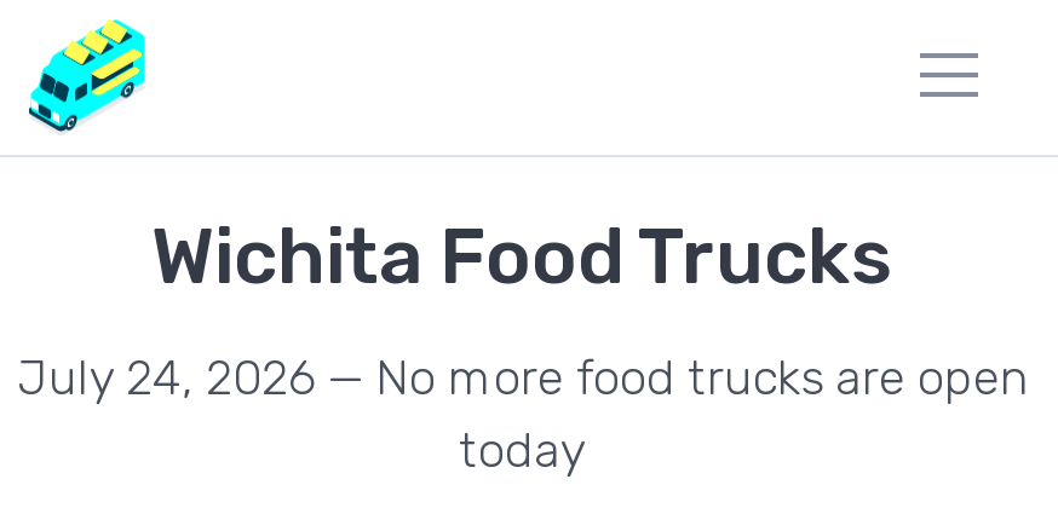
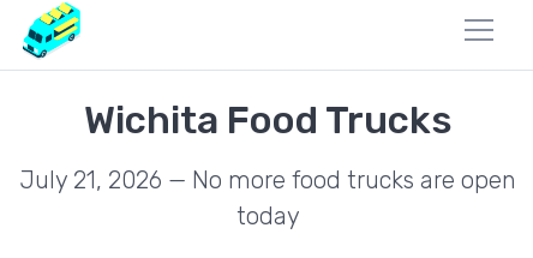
- July 24, 2026 — No more food trucks are open
+ July 21, 2026 — No more food trucks are open
